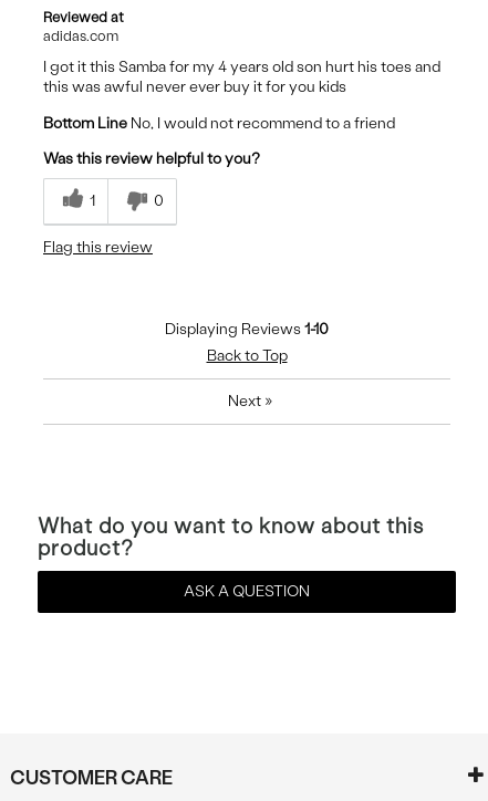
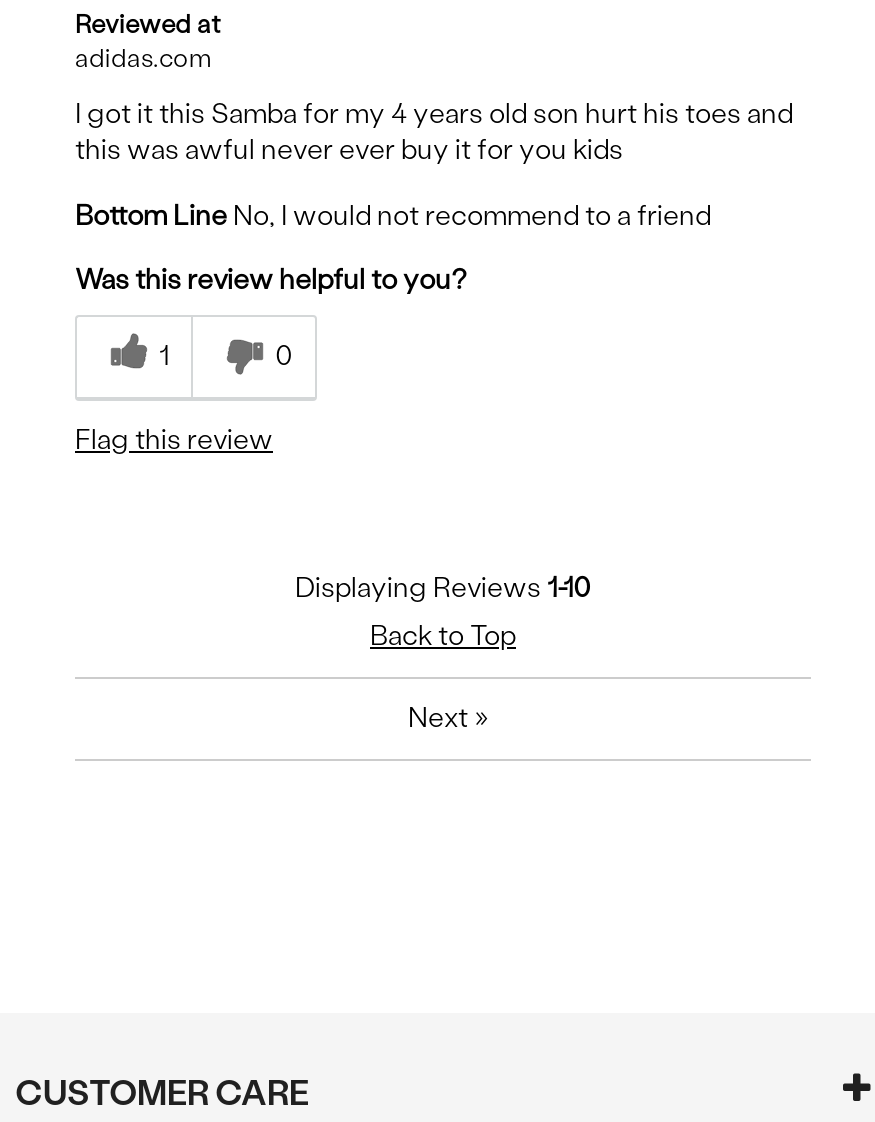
- What do you want to know about this
- product?
- ASK A QUESTION
